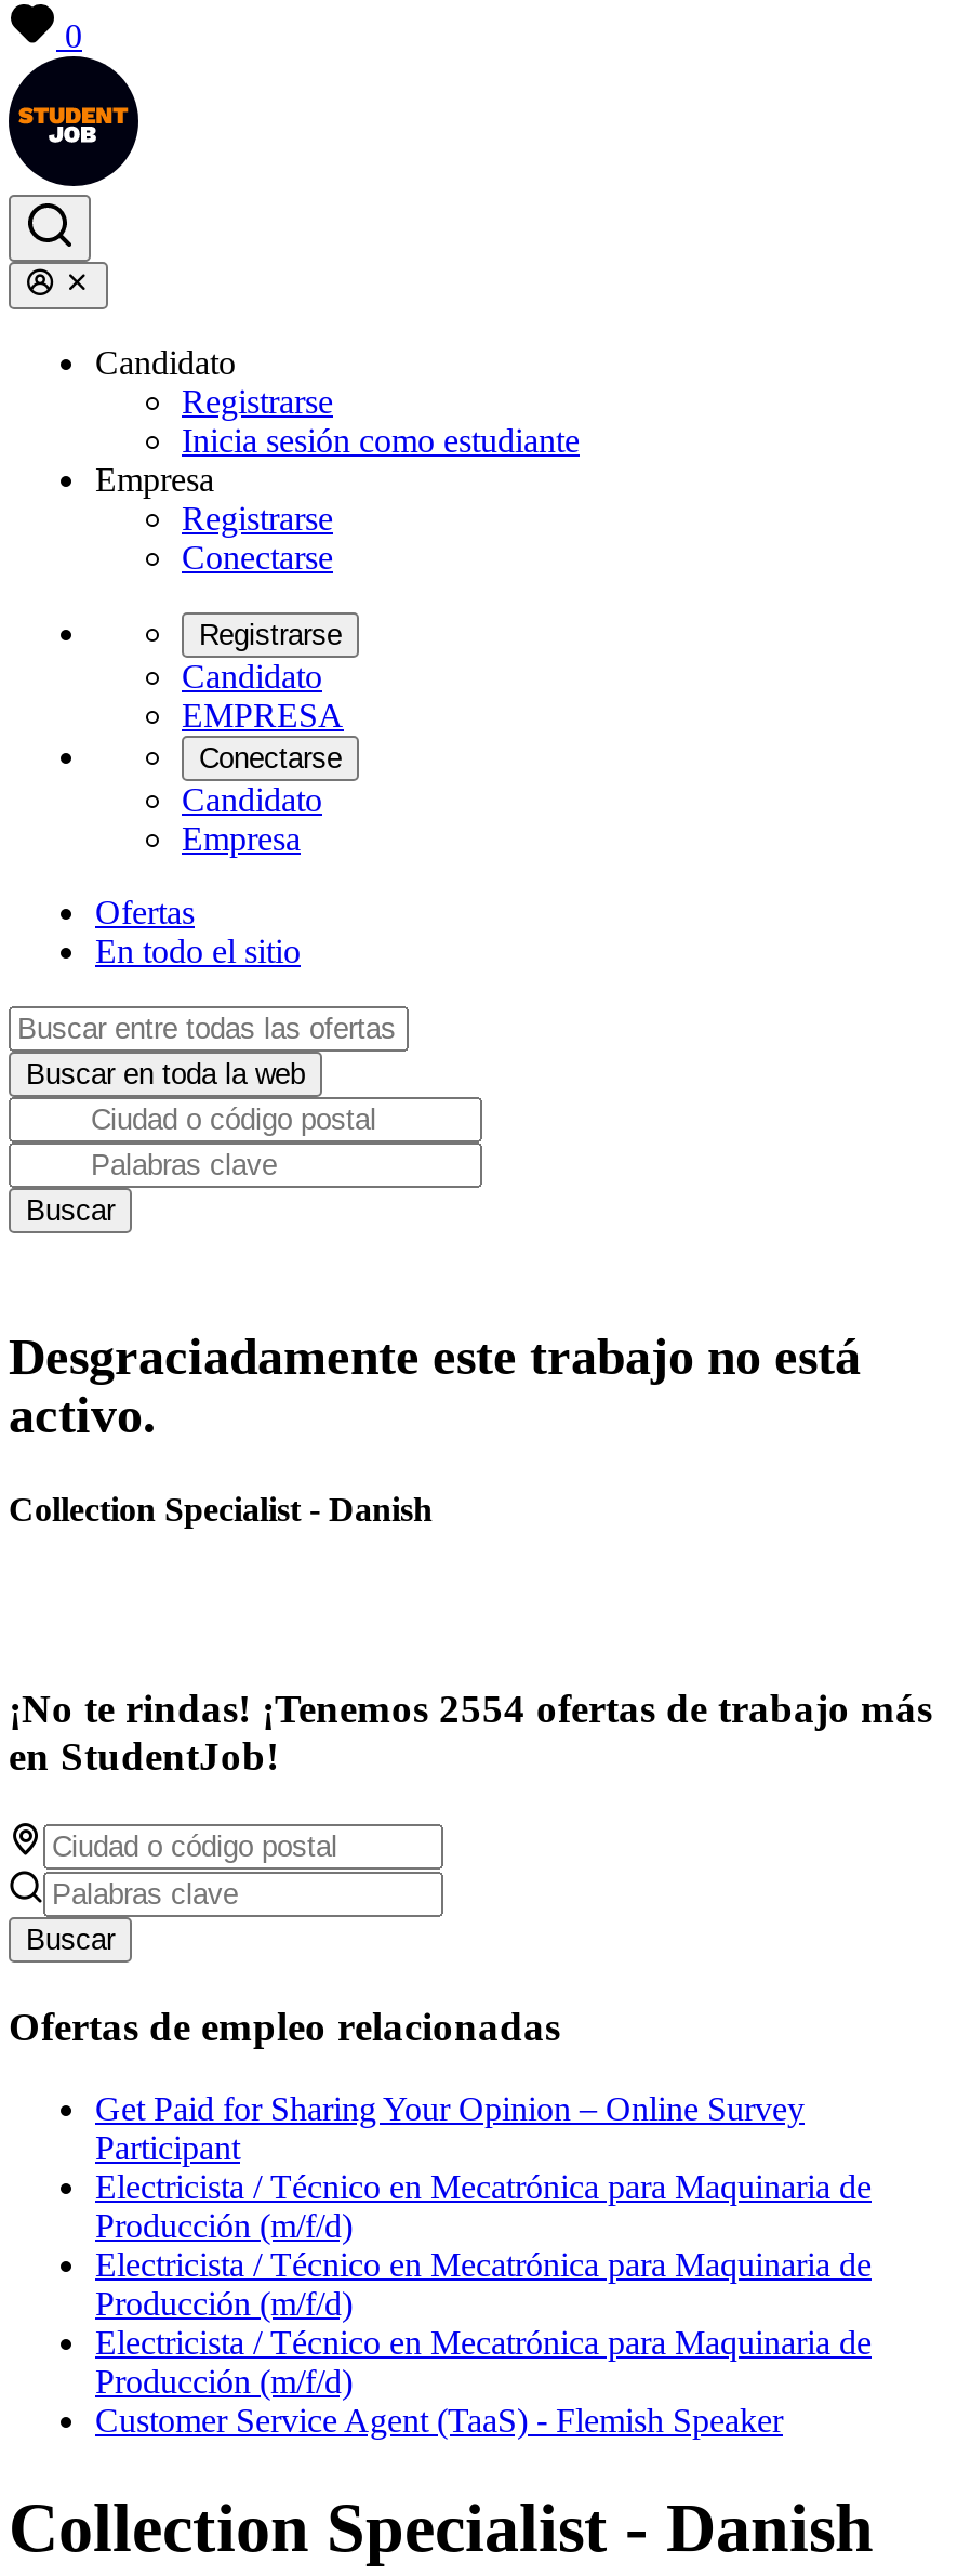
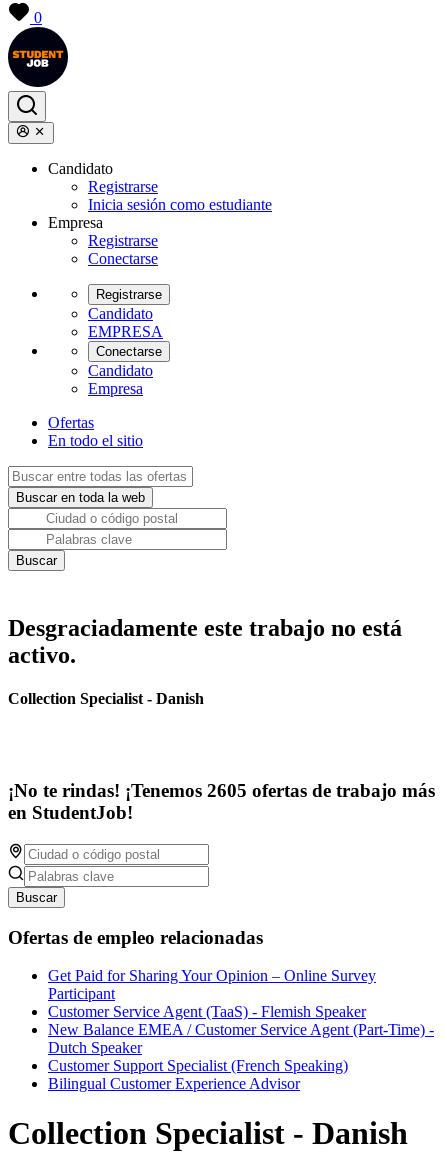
- ¡No te rindas! ¡Tenemos 2554 ofertas de trabajo más
+ ¡No te rindas! ¡Tenemos 2605 ofertas de trabajo más

- Electricista / Técnico en Mecatrónica para Maquinaria de
- Producción (m/f/d)
- Electricista / Técnico en Mecatrónica para Maquinaria de
- Producción (m/f/d)
- Electricista / Técnico en Mecatrónica para Maquinaria de
- Producción (m/f/d)

moved up: Customer Service Agent (TaaS) - Flemish Speaker

+ New Balance EMEA / Customer Service Agent (Part-Time) -
+ Dutch Speaker
+ Customer Support Specialist (French Speaking)
+ Bilingual Customer Experience Advisor
